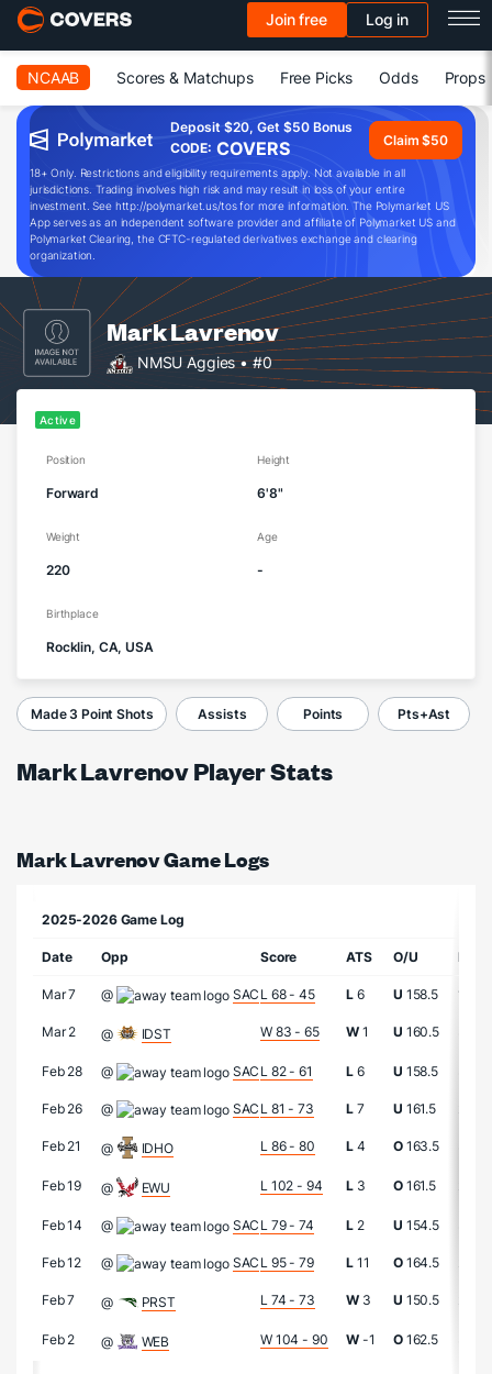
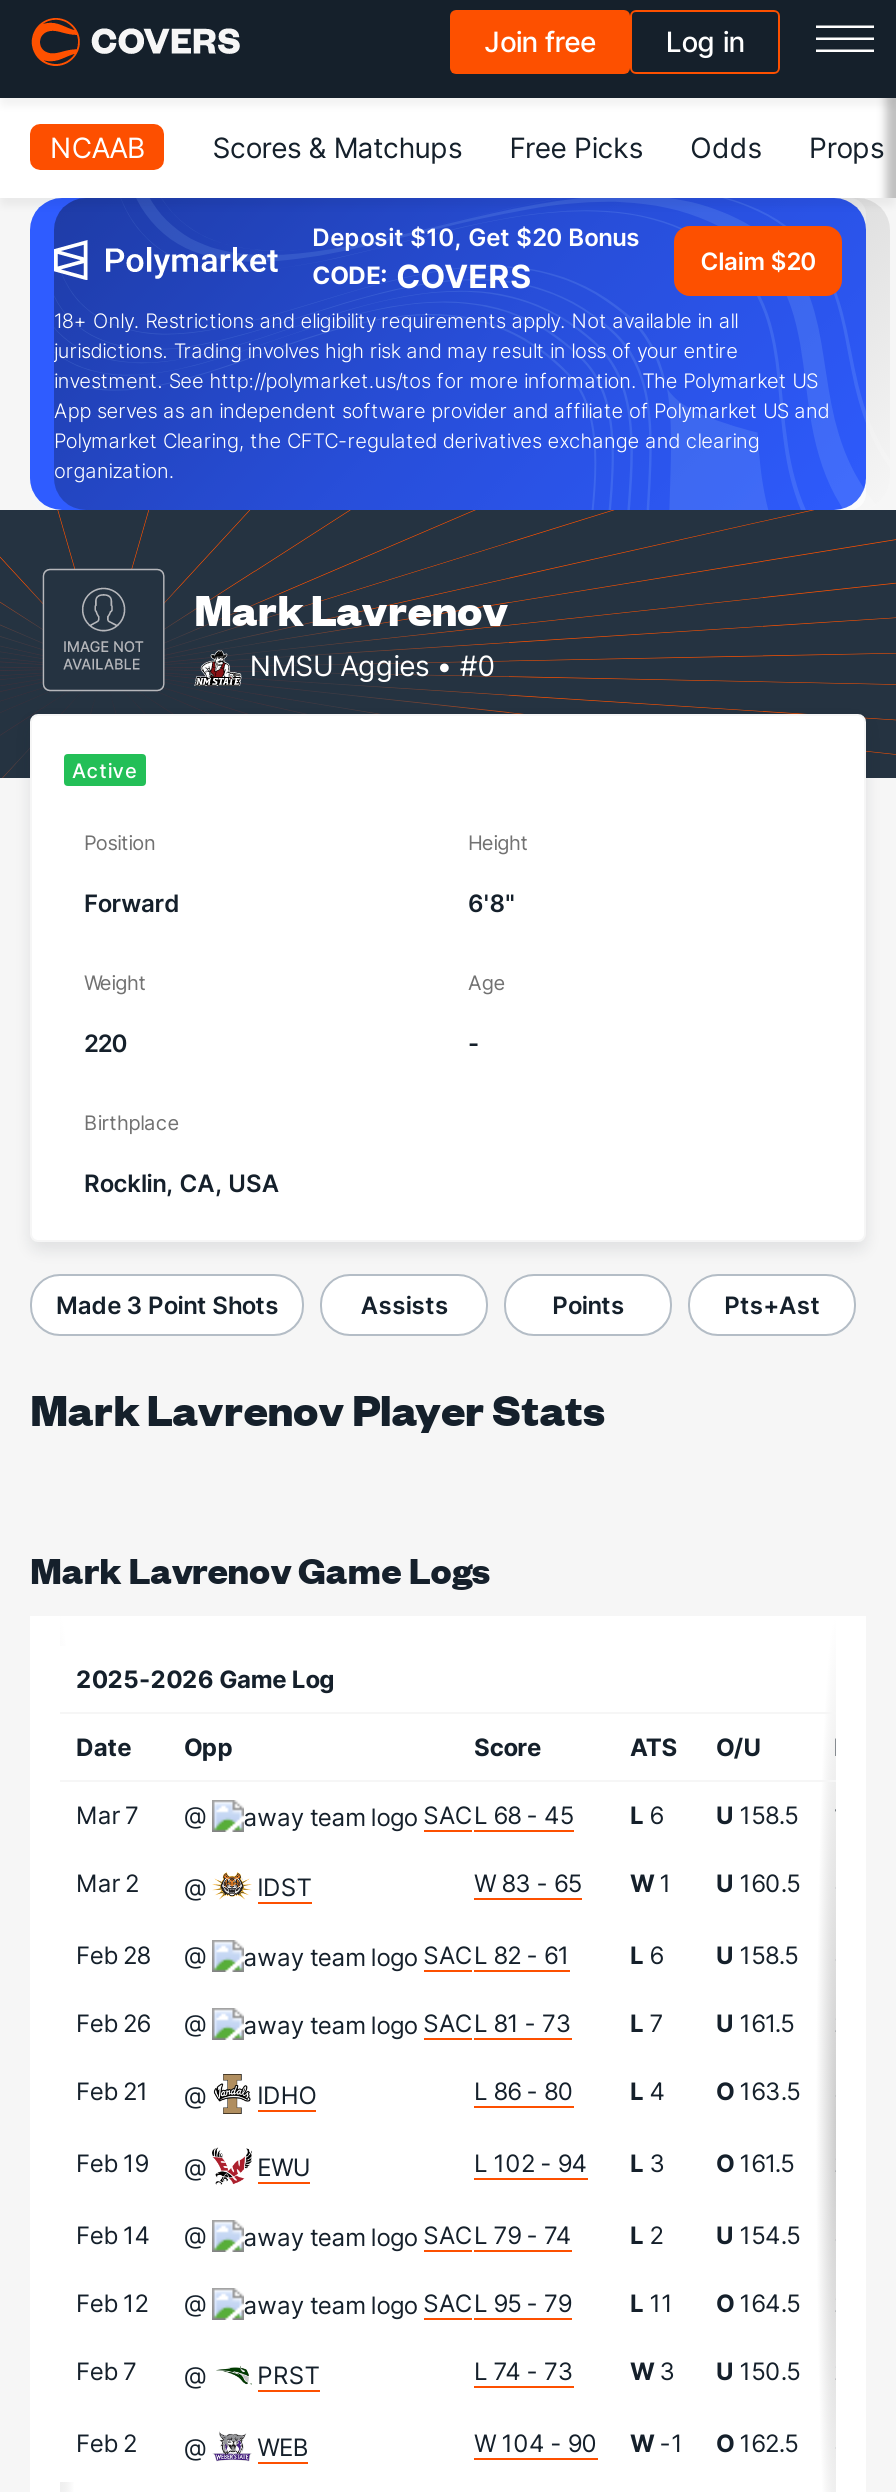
- Deposit $20, Get $50 Bonus
+ Deposit $10, Get $20 Bonus

- Claim $50
+ Claim $20
